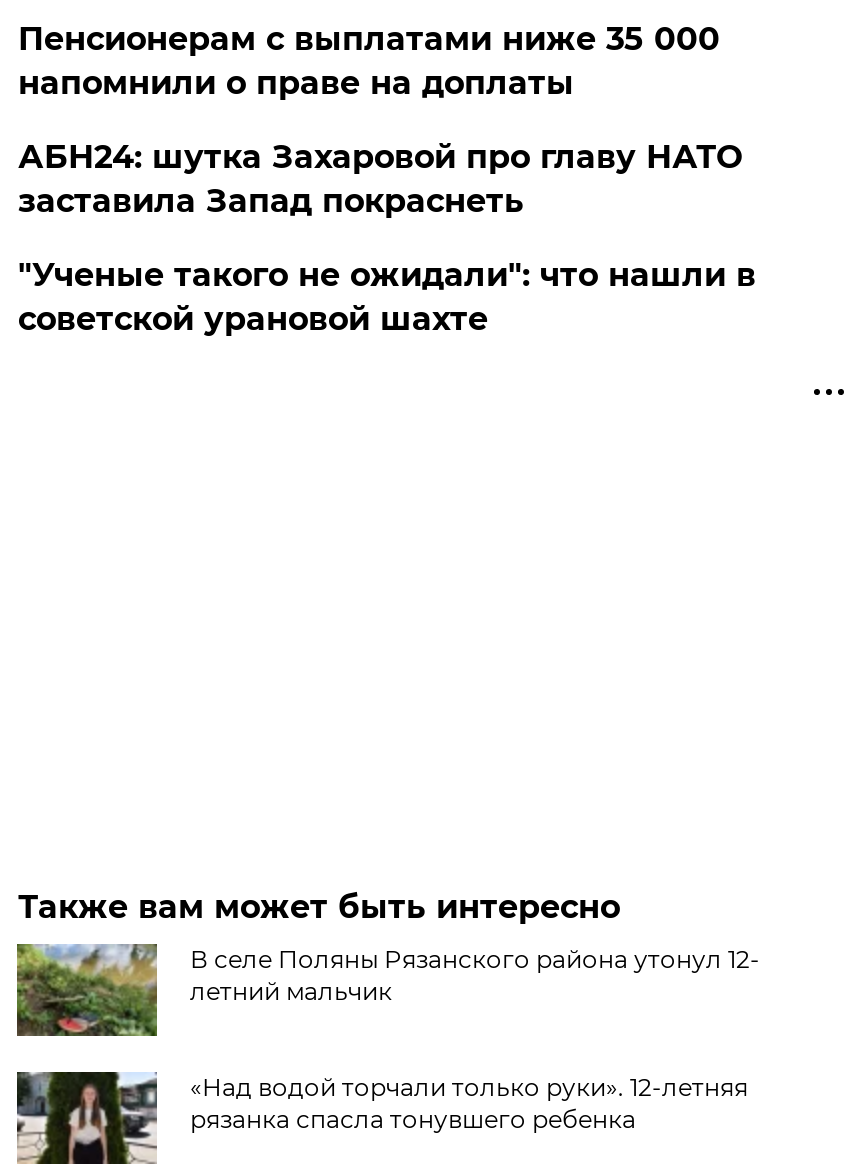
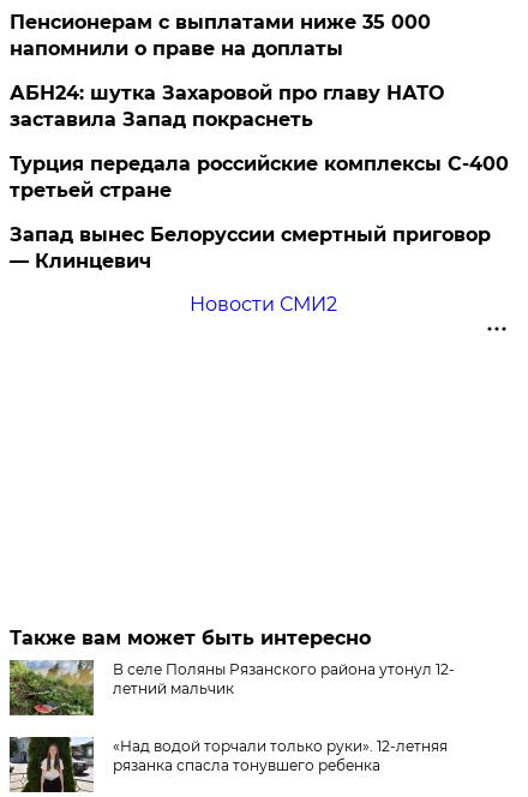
- "Ученые такого не ожидали": что нашли в
- советской урановой шахте
+ Турция передала российские комплексы С-400
+ третьей стране
+ Запад вынес Белоруссии смертный приговор
+ — Клинцевич
+ Новости СМИ2
